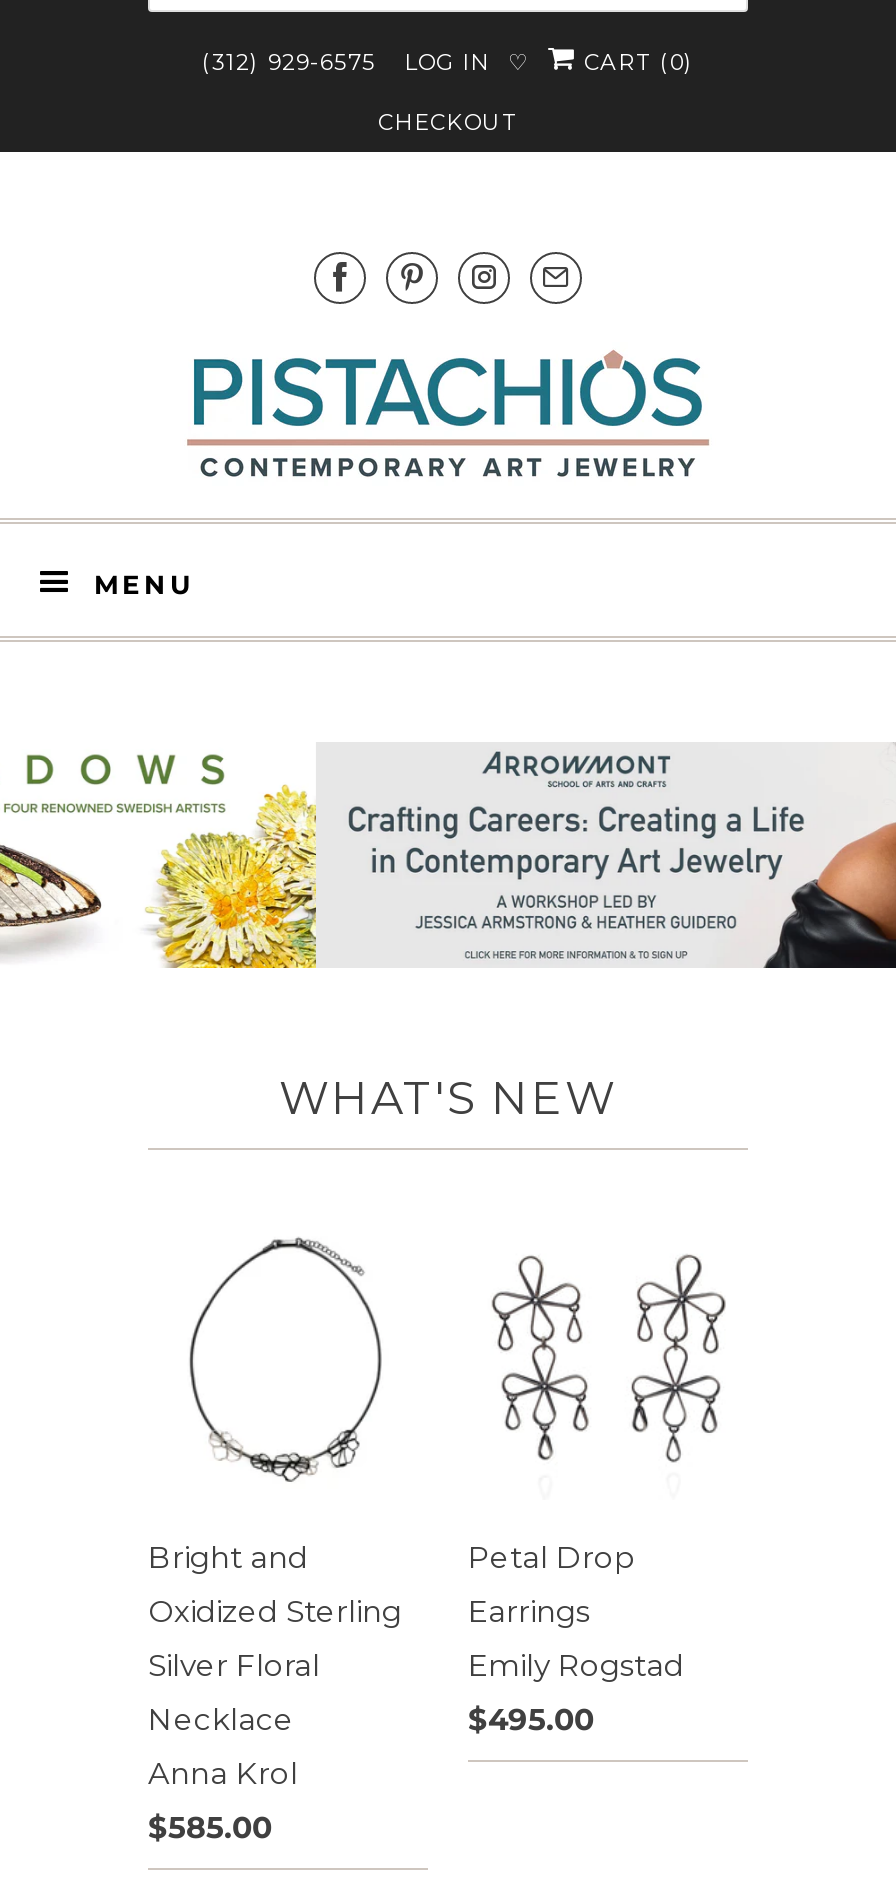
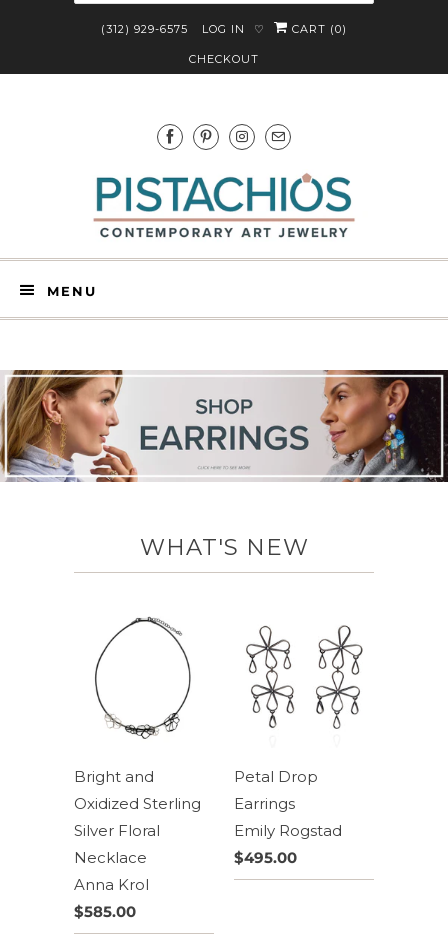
- [image]
+ [image]
